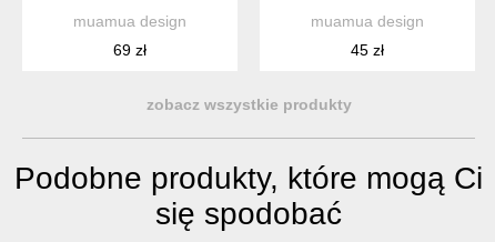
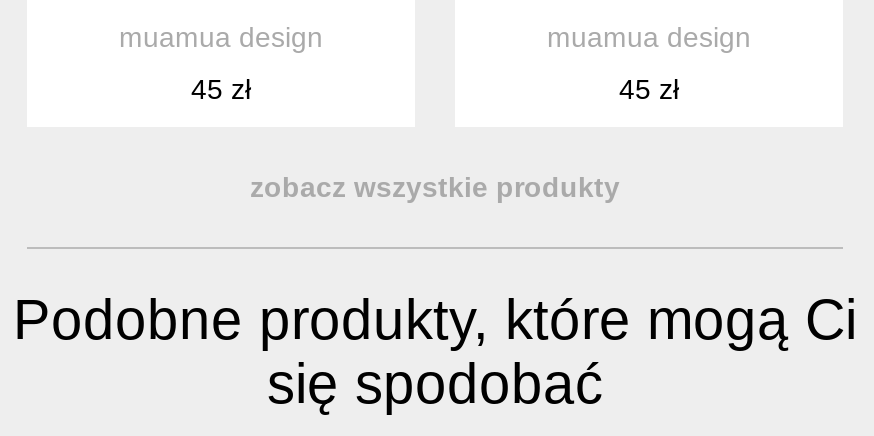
- 69 zł
+ 45 zł
